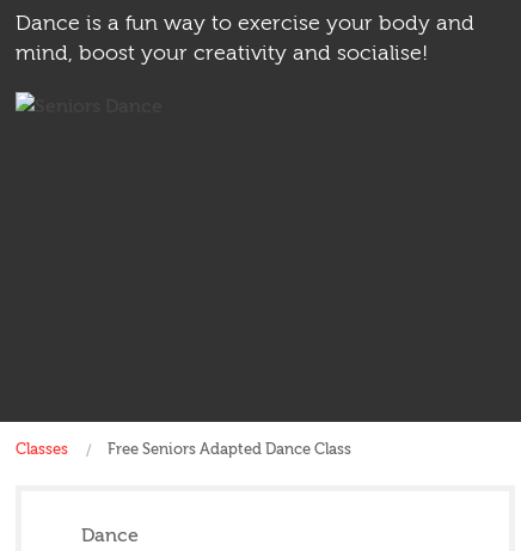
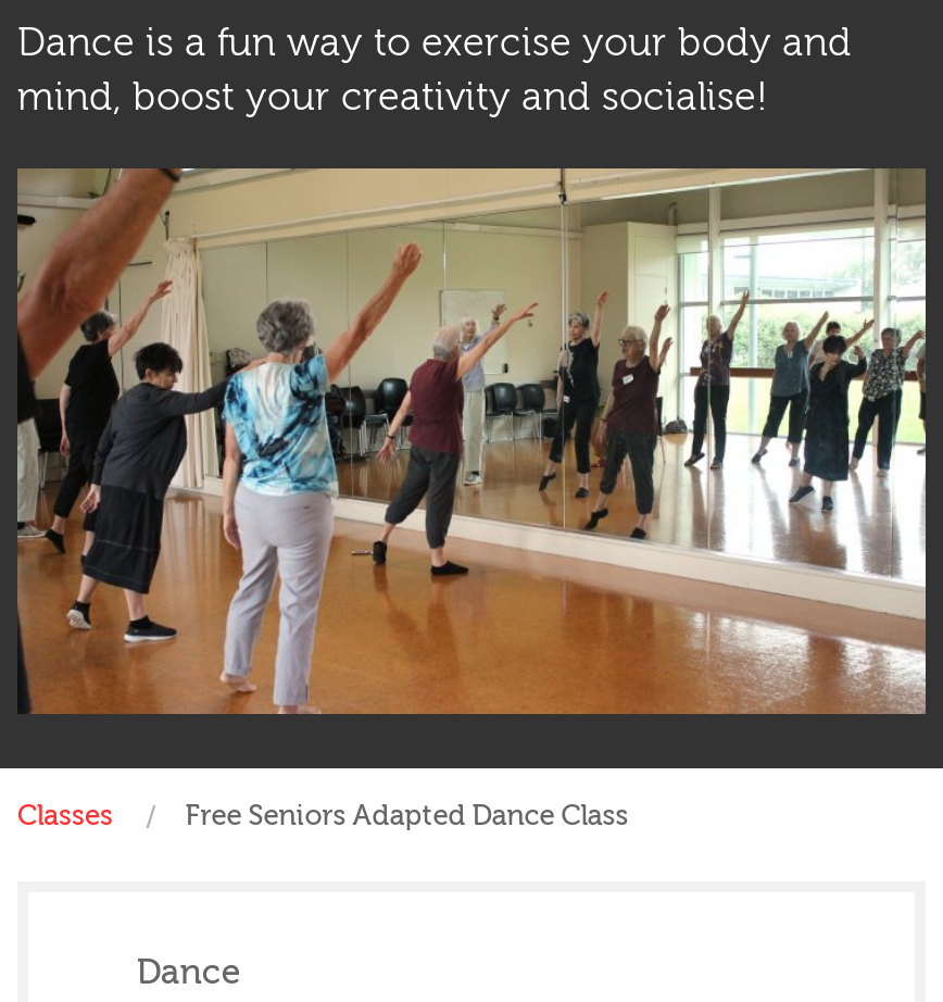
+ [image]
